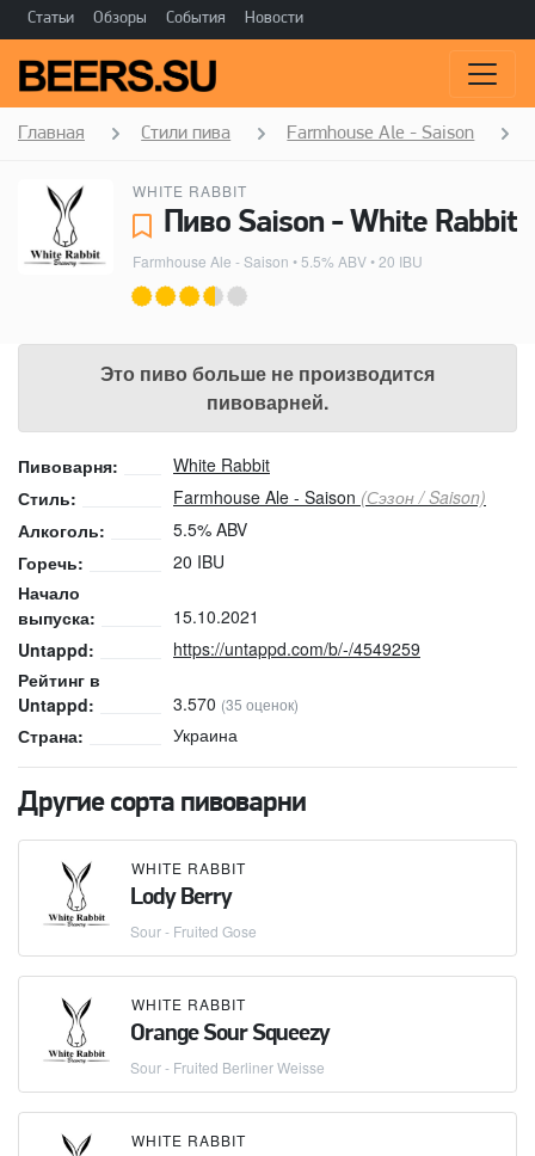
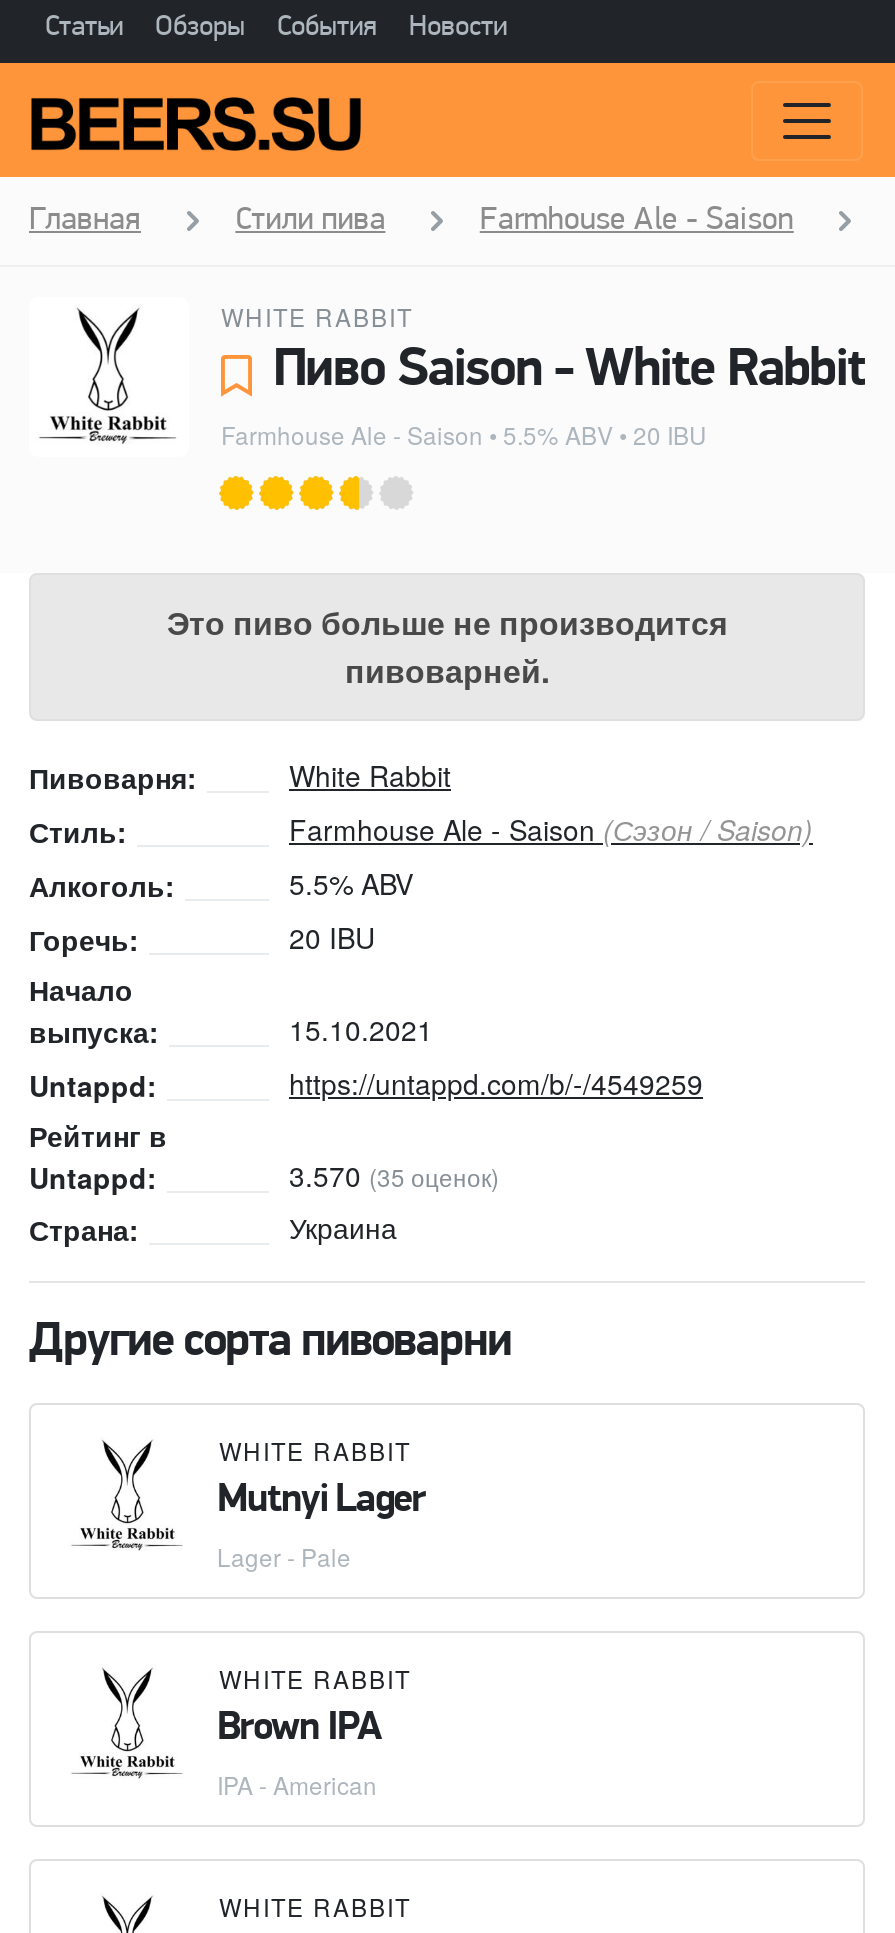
- Lody Berry
- Sour - Fruited Gose
+ Mutnyi Lager
+ Lager - Pale

- Orange Sour Squeezy
- Sour - Fruited Berliner Weisse
+ Brown IPA
+ IPA - American
